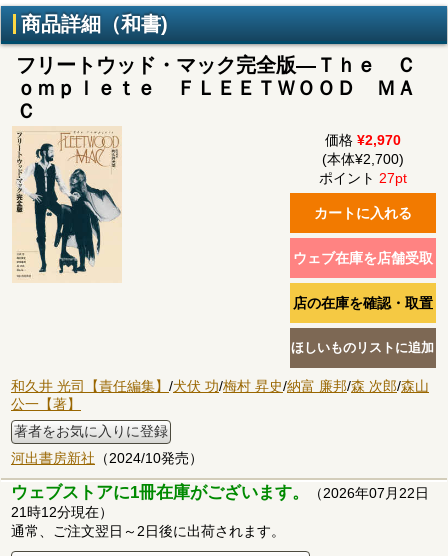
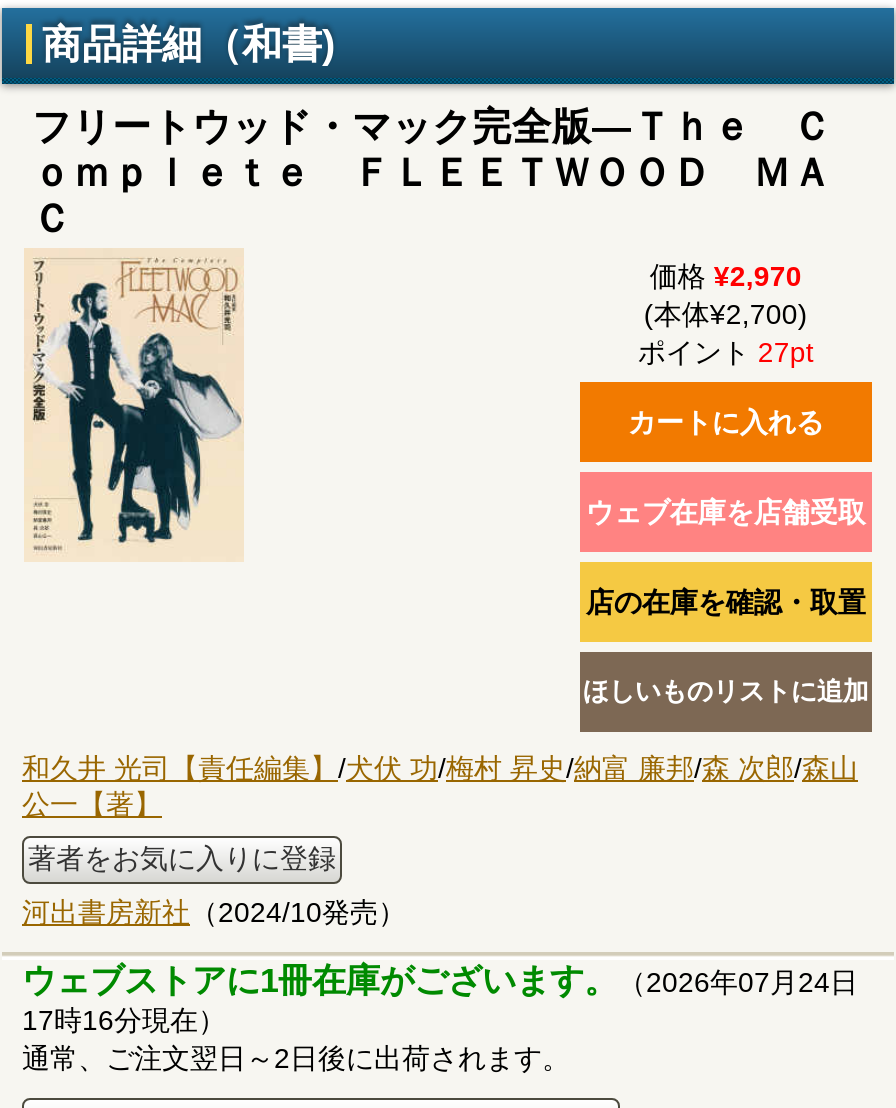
- ウェブストアに1冊在庫がございます。（2026年07月22日
+ ウェブストアに1冊在庫がございます。（2026年07月24日

- 21時12分現在）
+ 17時16分現在）
